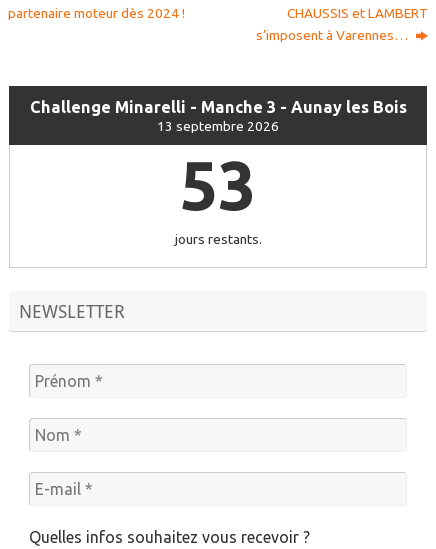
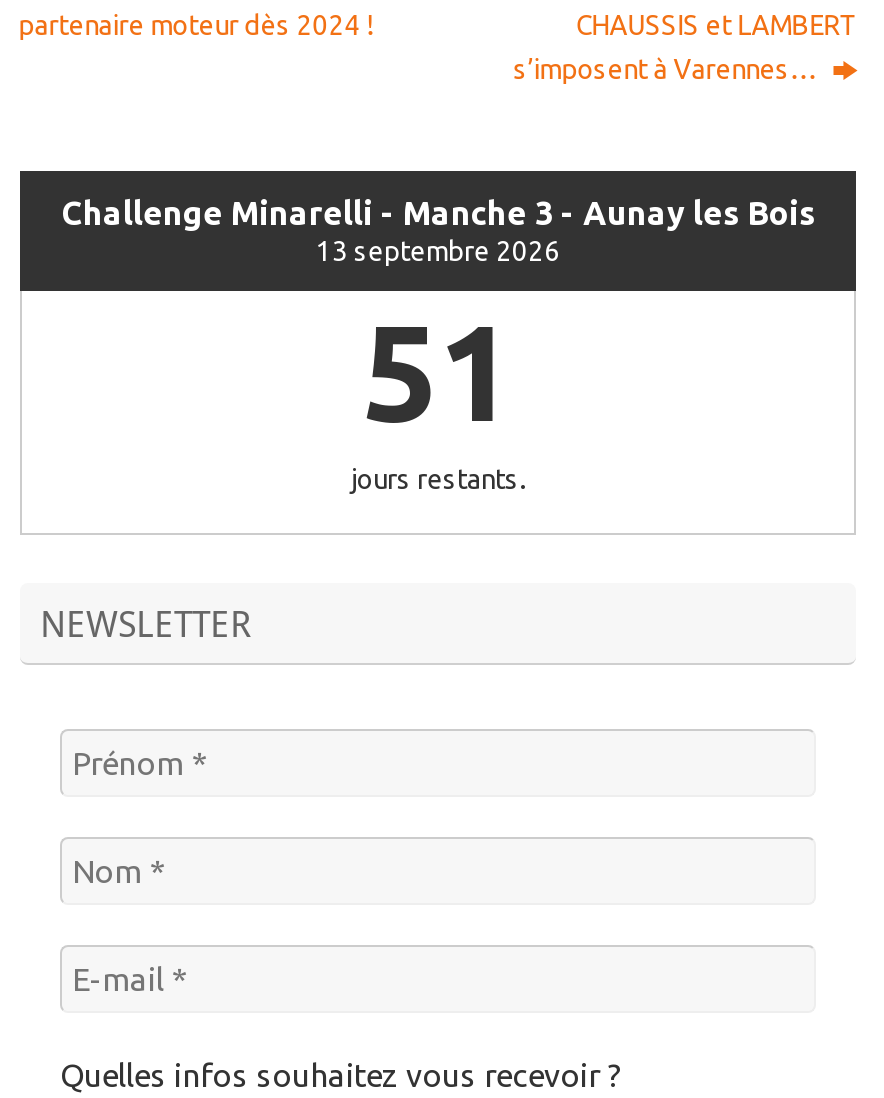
- 53
+ 51
